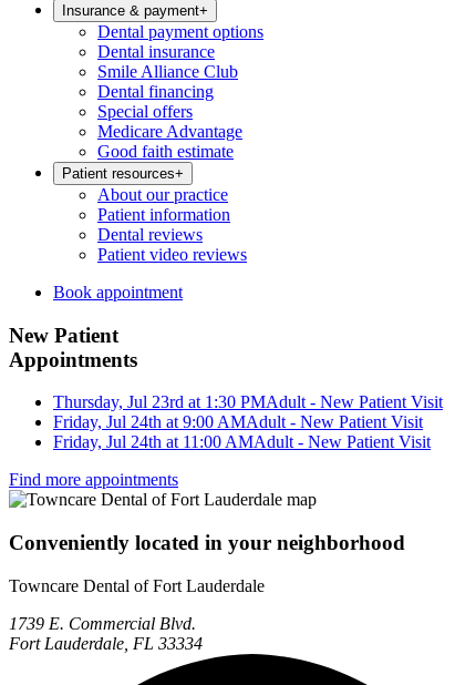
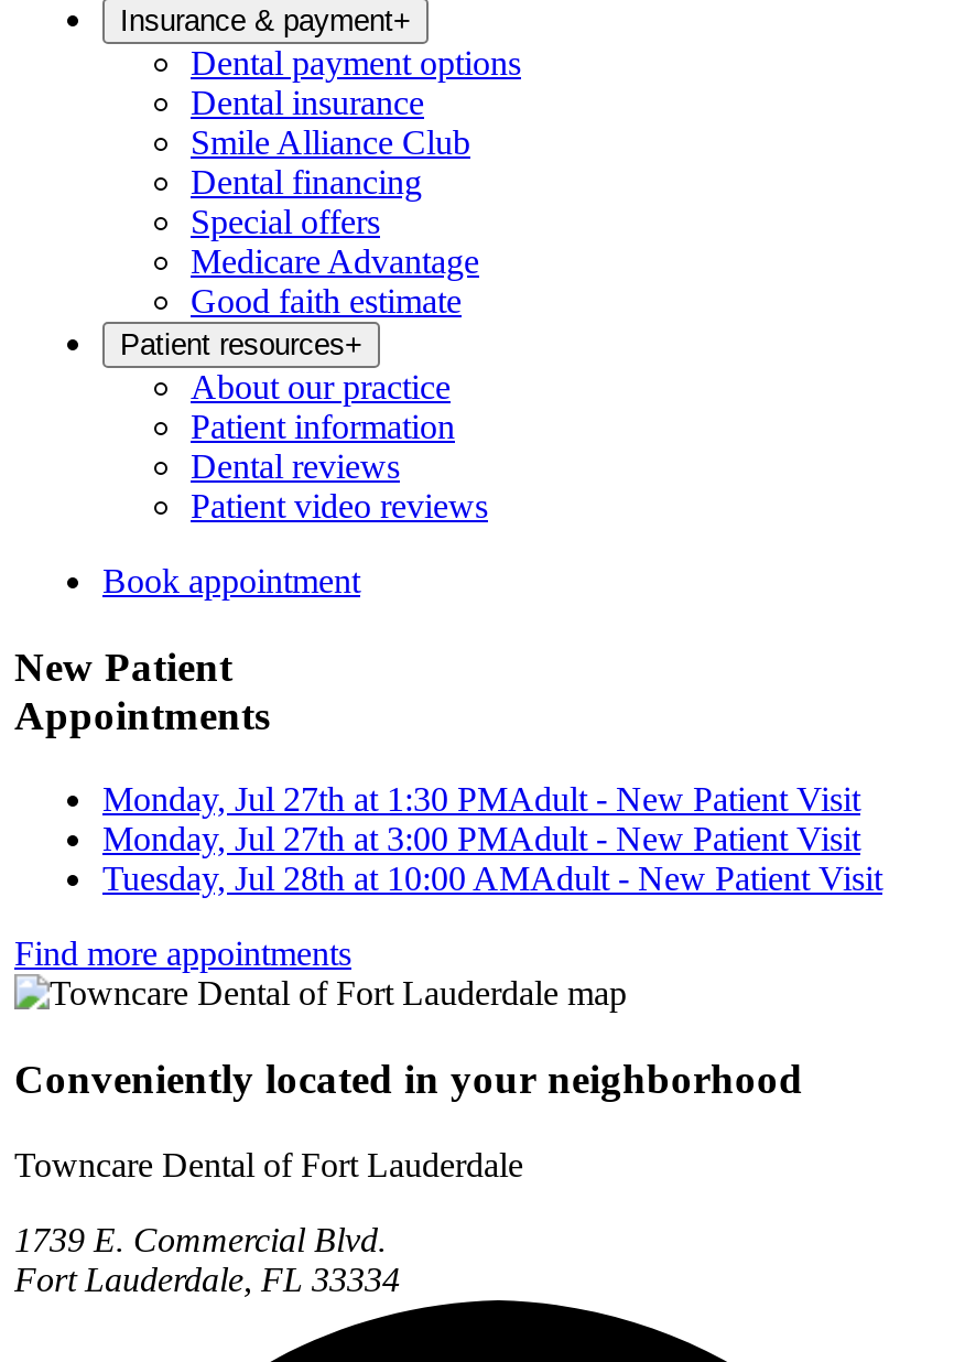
- Thursday, Jul 23rd at 1:30 PMAdult - New Patient Visit
+ Monday, Jul 27th at 1:30 PMAdult - New Patient Visit

- Friday, Jul 24th at 9:00 AMAdult - New Patient Visit
+ Monday, Jul 27th at 3:00 PMAdult - New Patient Visit

- Friday, Jul 24th at 11:00 AMAdult - New Patient Visit
+ Tuesday, Jul 28th at 10:00 AMAdult - New Patient Visit
